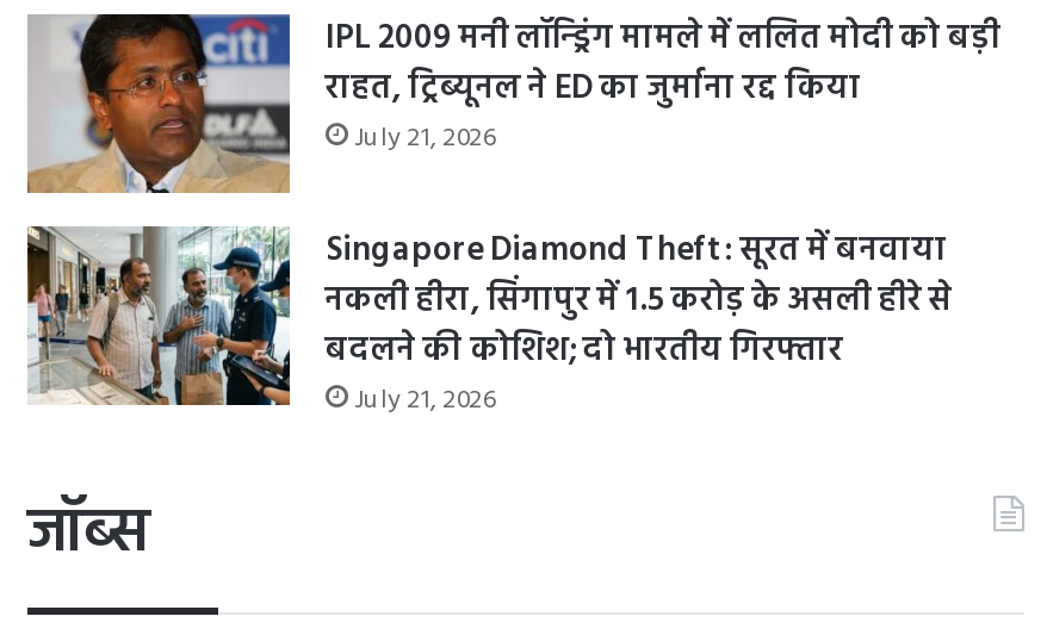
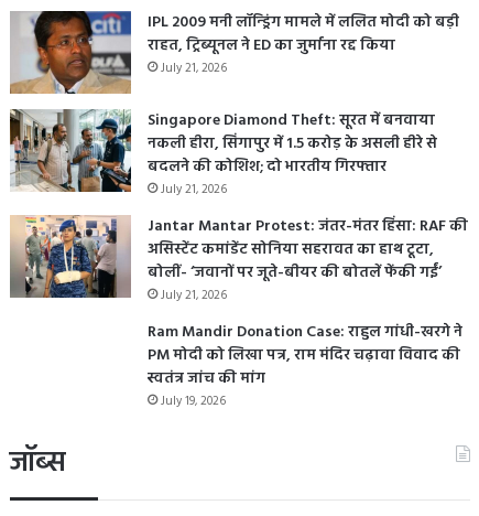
+ [image]
+ Jantar Mantar Protest: जंतर-मंतर हिंसा: RAF की
+ असिस्टेंट कमांडेंट सोनिया सहरावत का हाथ टूटा,
+ बोलीं- ‘जवानों पर जूते-बीयर की बोतलें फेंकी गईं’
+ July 21, 2026
+ Ram Mandir Donation Case: राहुल गांधी-खरगे ने
+ PM मोदी को लिखा पत्र, राम मंदिर चढ़ावा विवाद की
+ स्वतंत्र जांच की मांग
+ July 19, 2026
